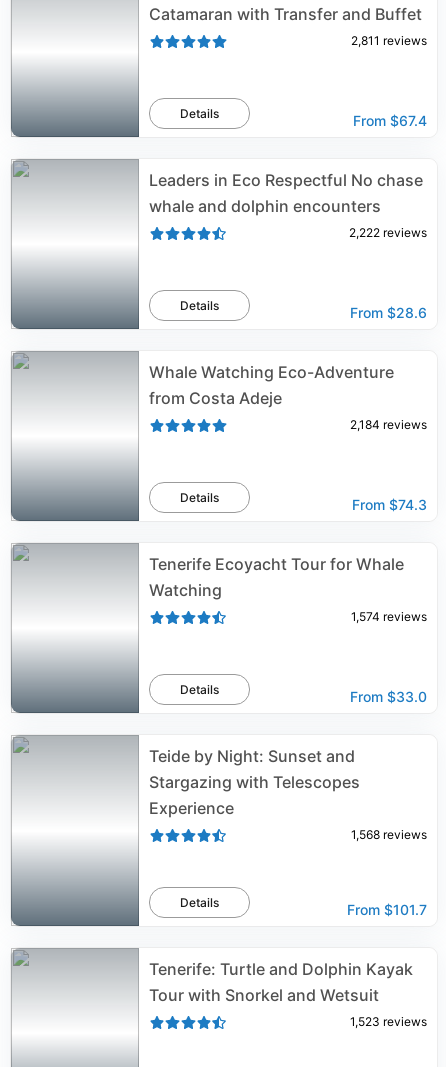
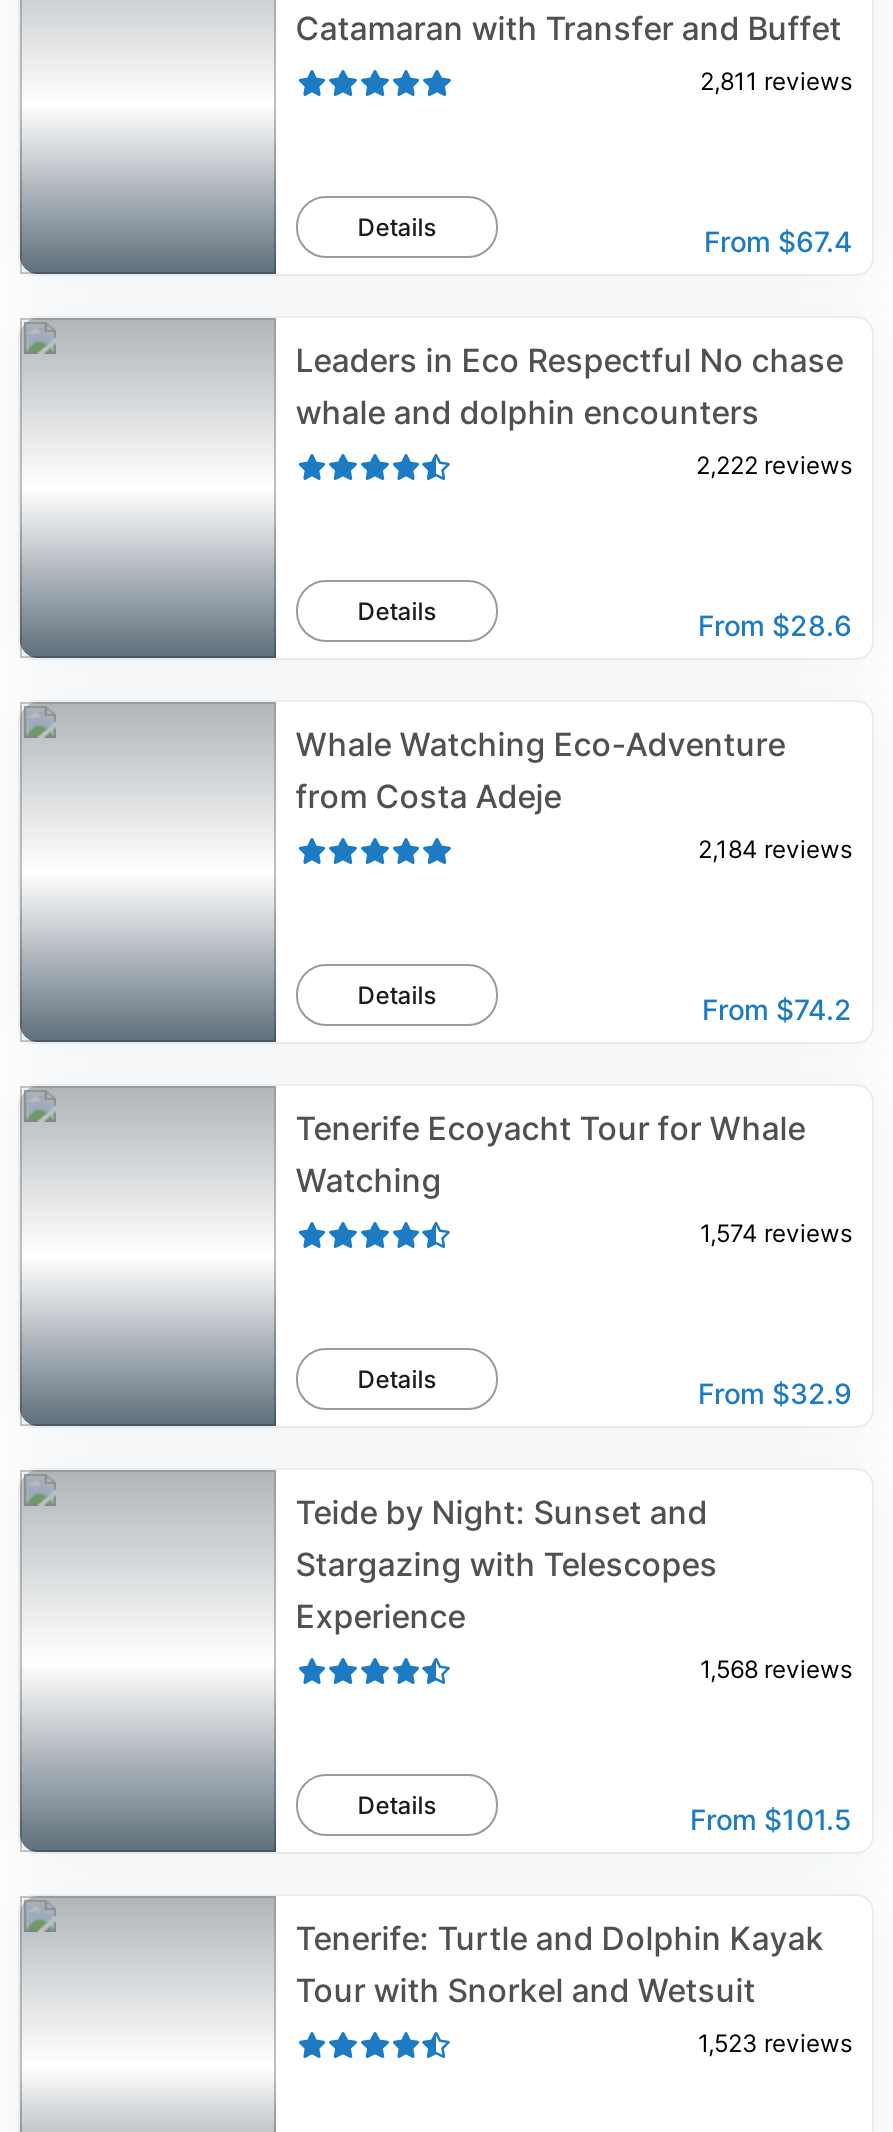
- From $74.3
+ From $74.2

- From $33.0
+ From $32.9

- From $101.7
+ From $101.5
